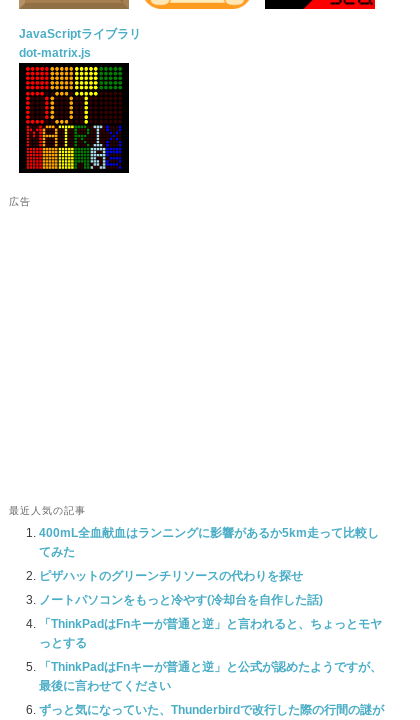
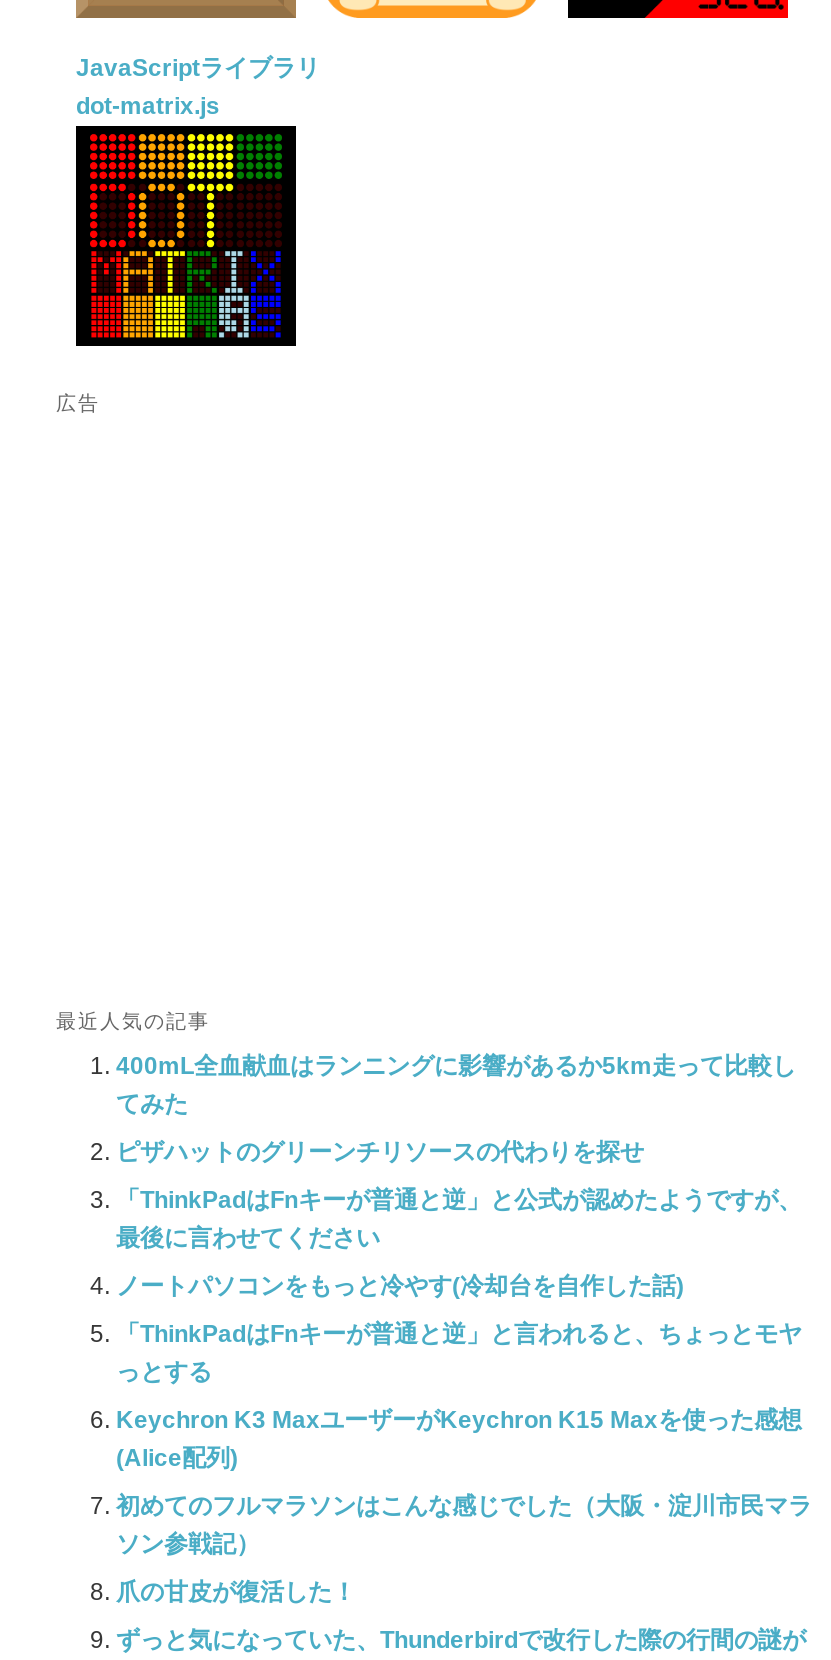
+ Keychron K3 MaxユーザーがKeychron K15 Maxを使った感想
+ (Alice配列)
+ 初めてのフルマラソンはこんな感じでした（大阪・淀川市民マラ
+ ソン参戦記）
+ 爪の甘皮が復活した！

moved up: 「ThinkPadはFnキーが普通と逆」と公式が認めたようですが、 | 最後に言わせてください
